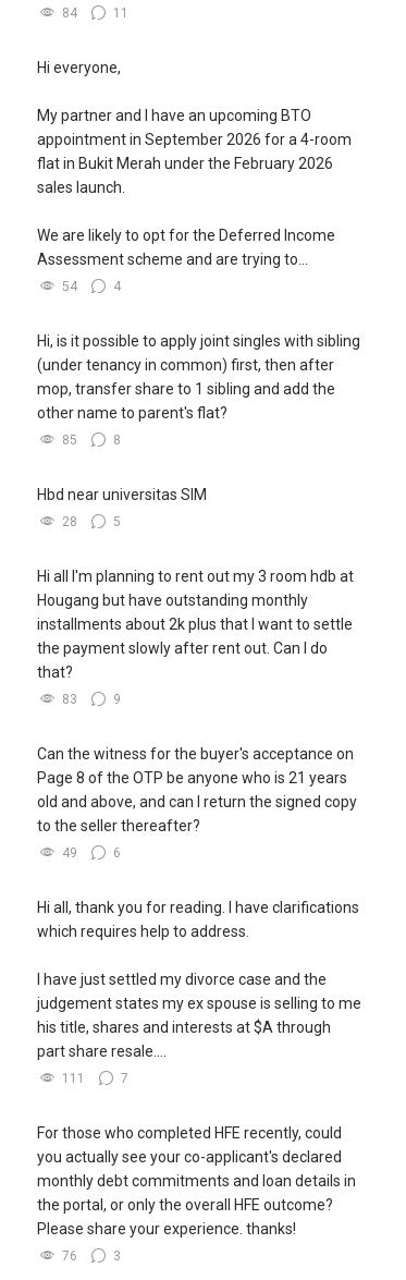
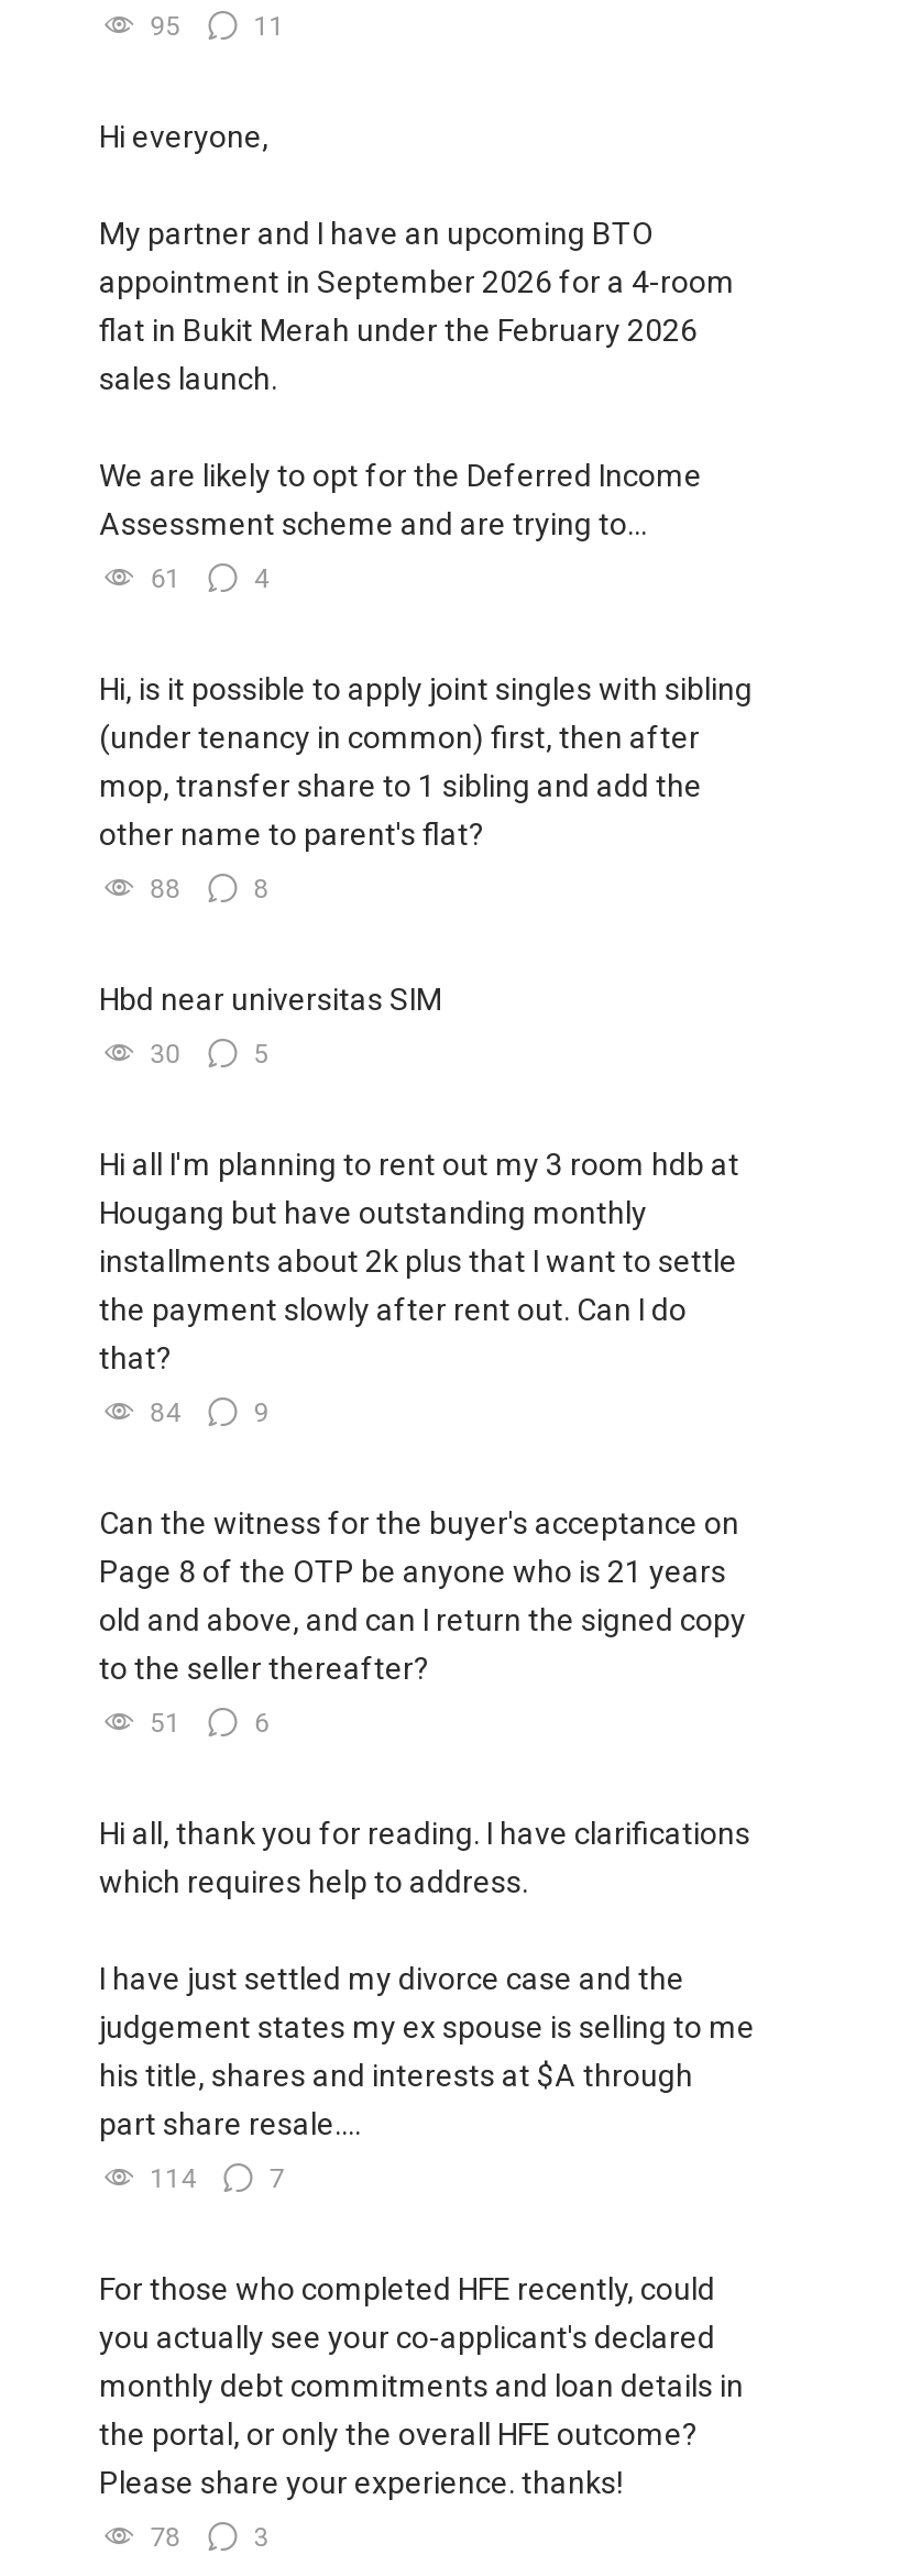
- 84
+ 95

- 54
+ 61

- 85
+ 88

- 28
+ 30

- 83
+ 84

- 49
+ 51

- 111
+ 114

- 76
+ 78
